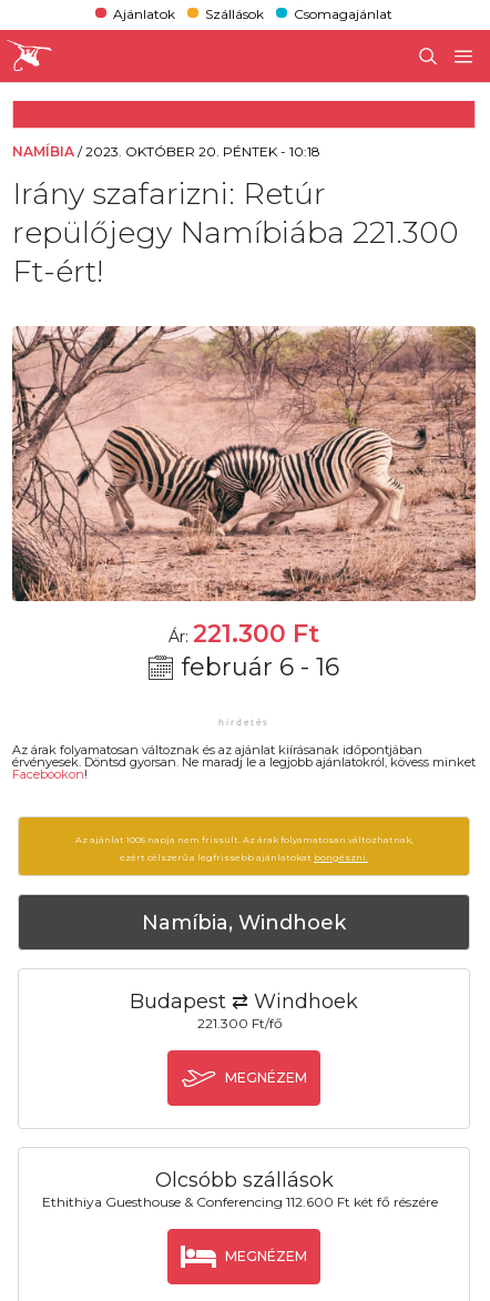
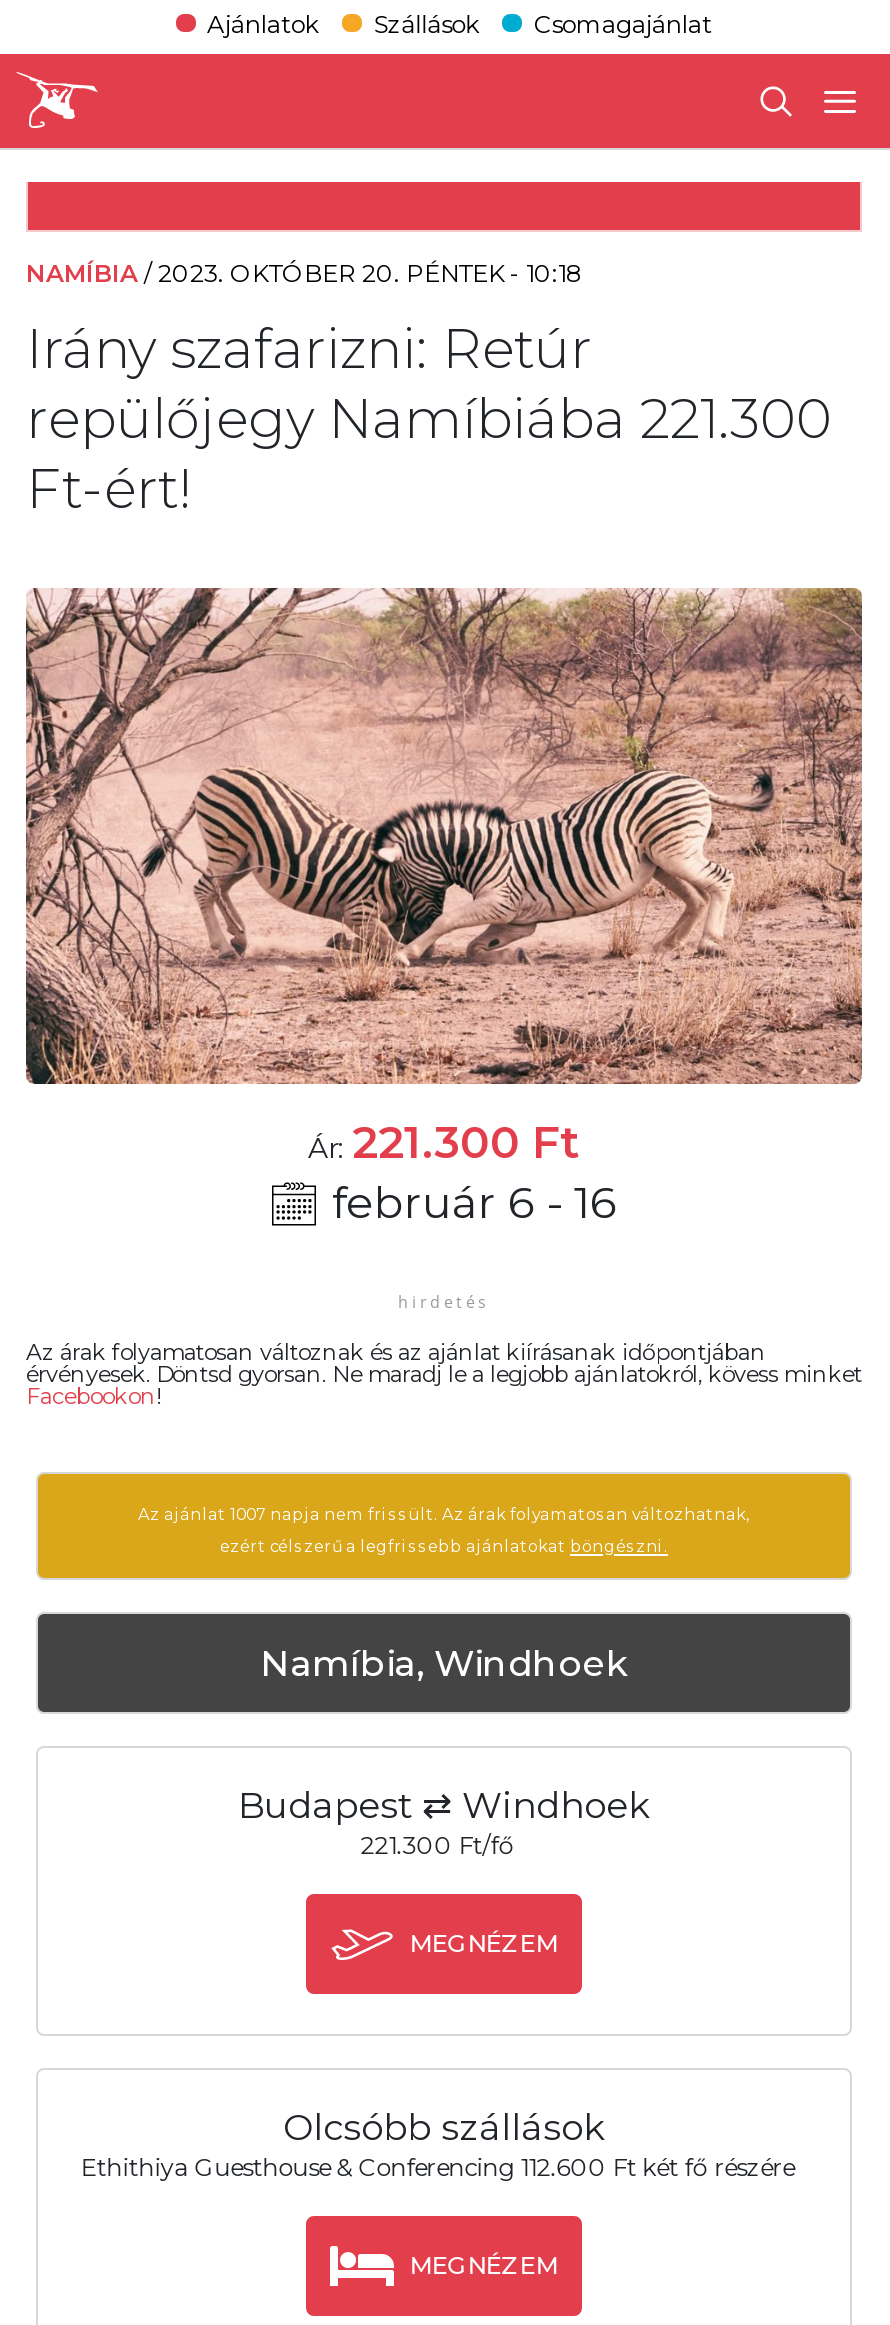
- Az ajánlat 1005 napja nem frissült. Az árak folyamatosan változhatnak,
+ Az ajánlat 1007 napja nem frissült. Az árak folyamatosan változhatnak,
